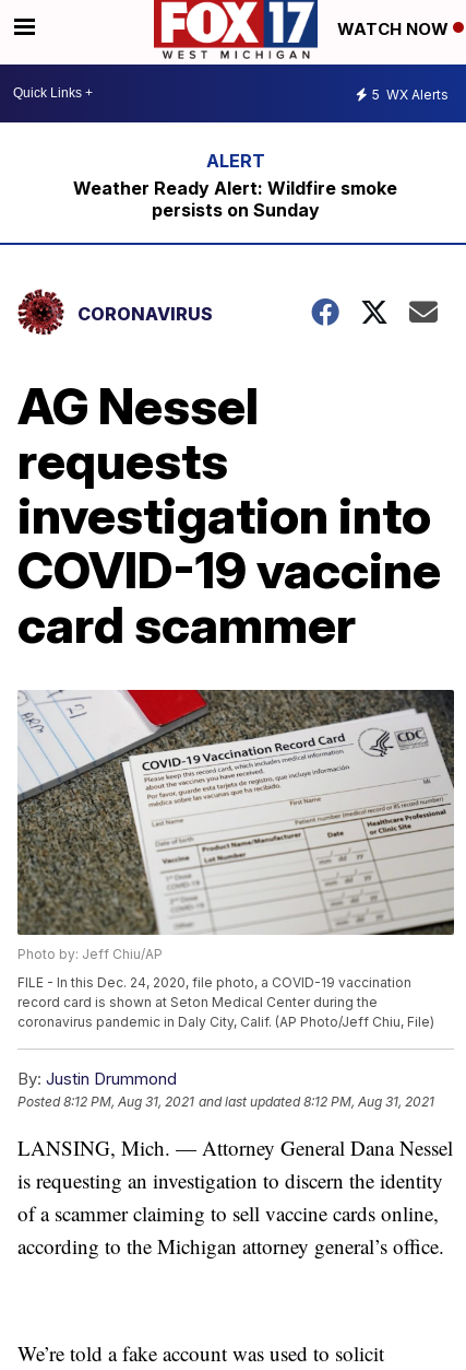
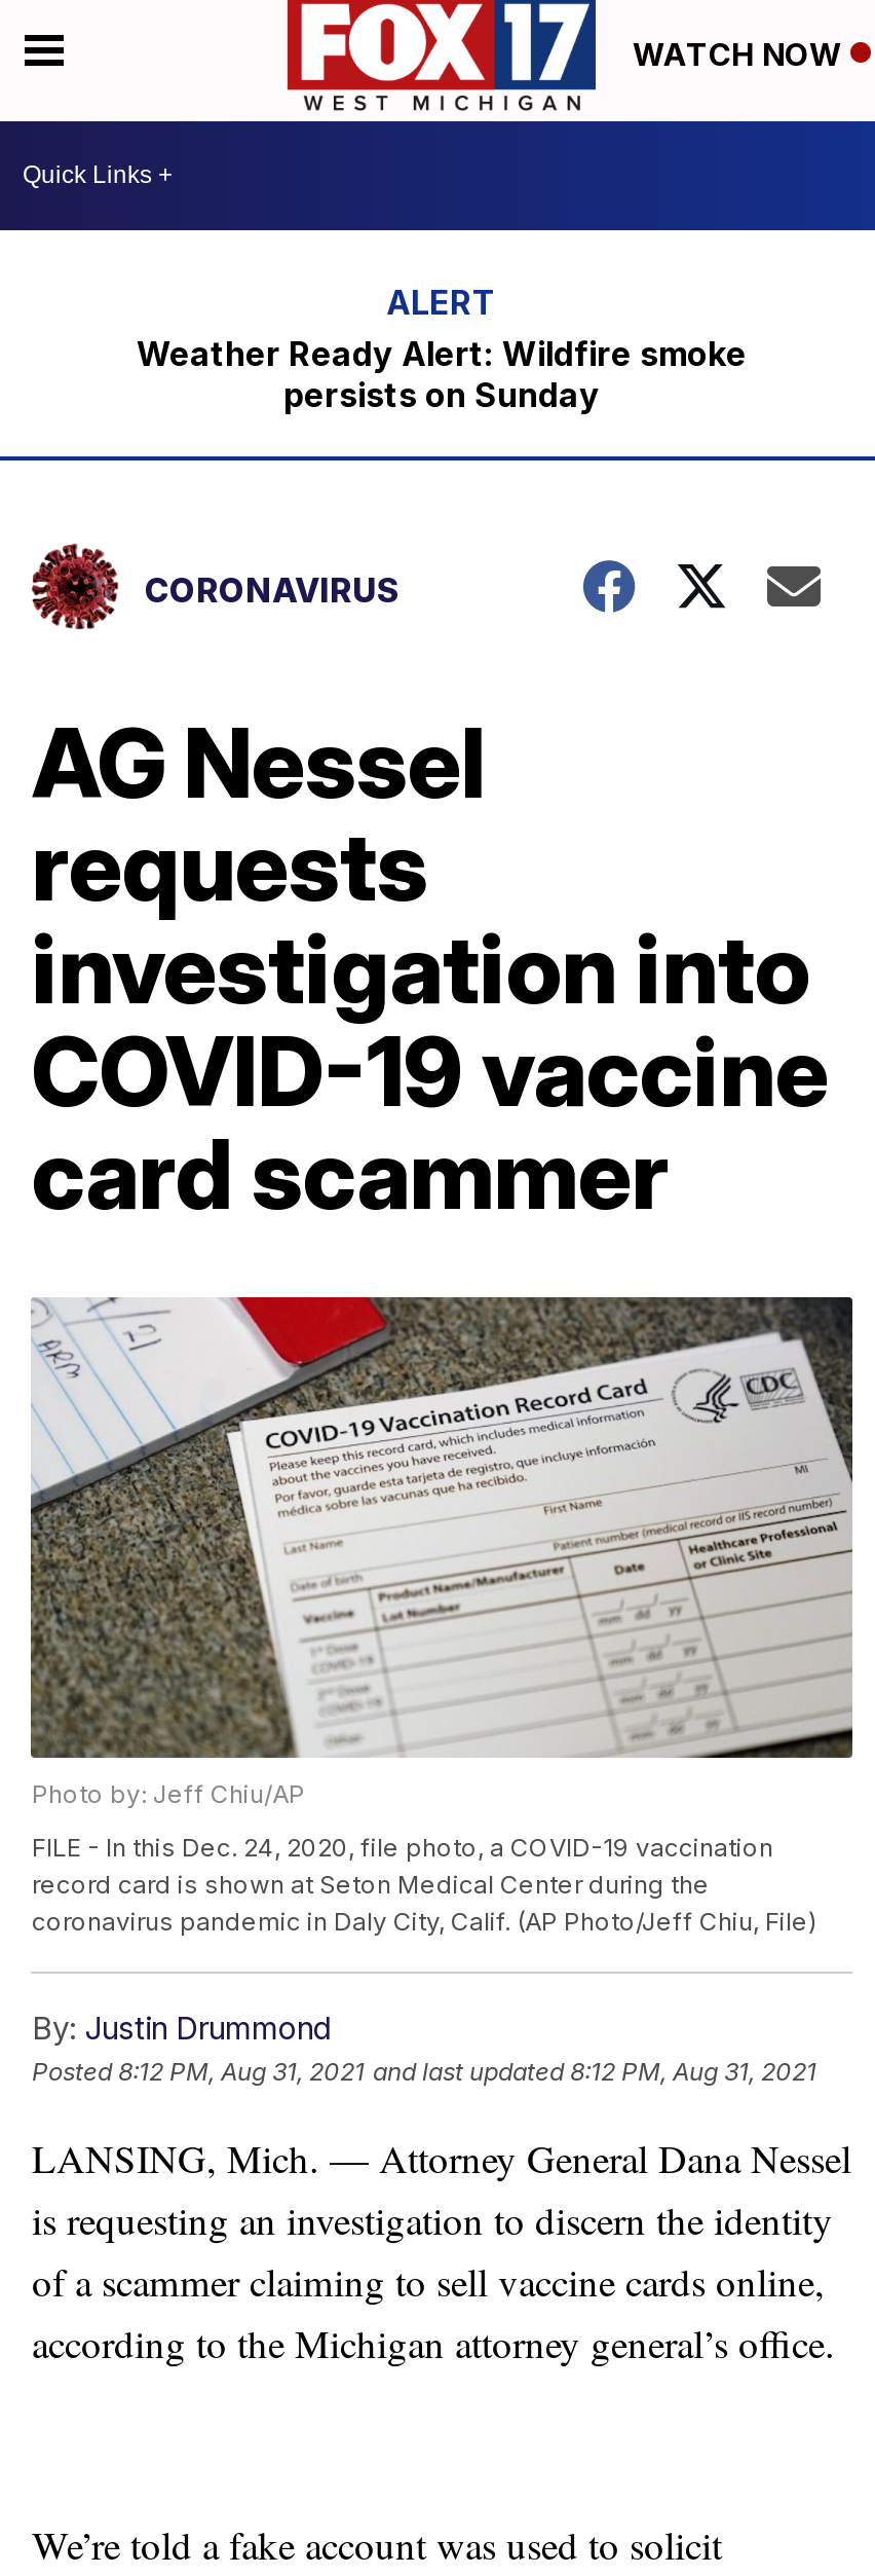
- 5 WX Alerts
